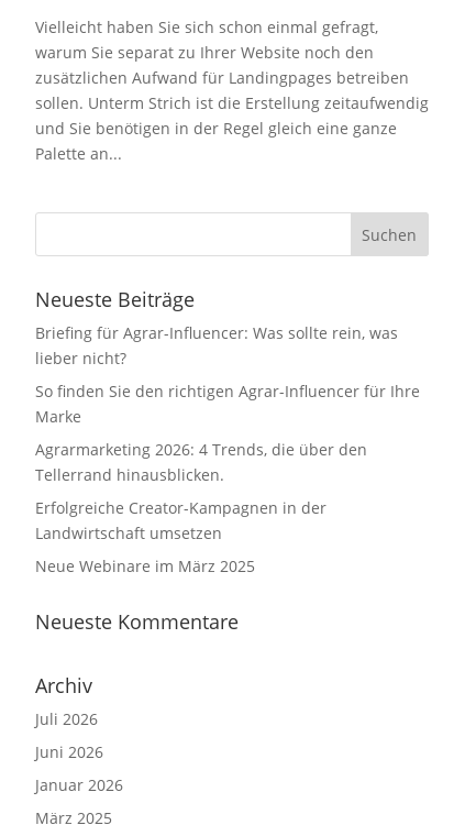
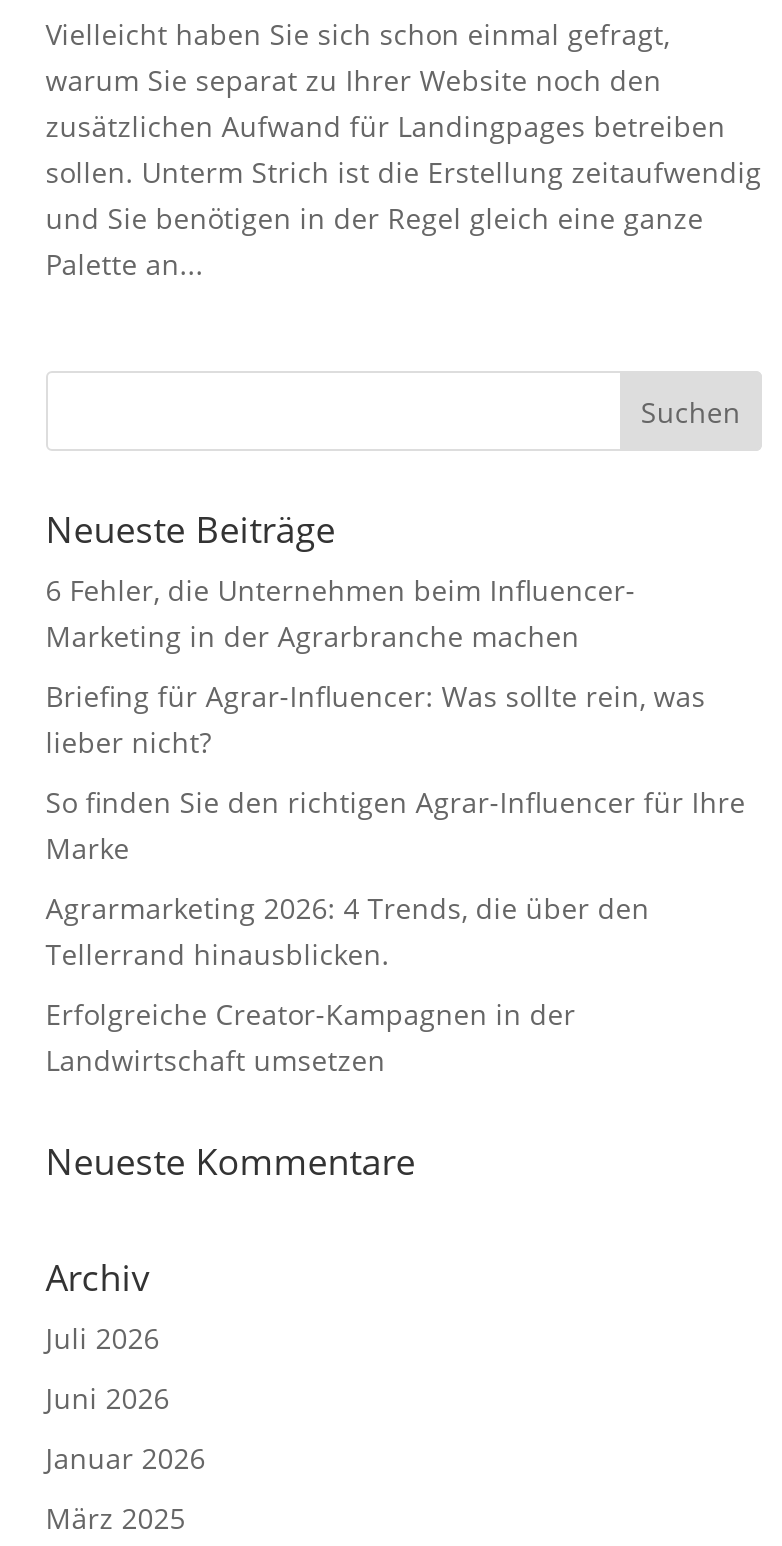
+ 6 Fehler, die Unternehmen beim Influencer-
+ Marketing in der Agrarbranche machen

moved down: Briefing für Agrar-Influencer: Was sollte rein, was | lieber nicht? | So finden Sie den richtigen Agrar-Influencer für Ihre | Marke | Agrarmarketing 2026: 4 Trends, die über den | Tellerrand hinausblicken. | Erfolgreiche Creator-Kampagnen in der | Landwirtschaft umsetzen

- Neue Webinare im März 2025
